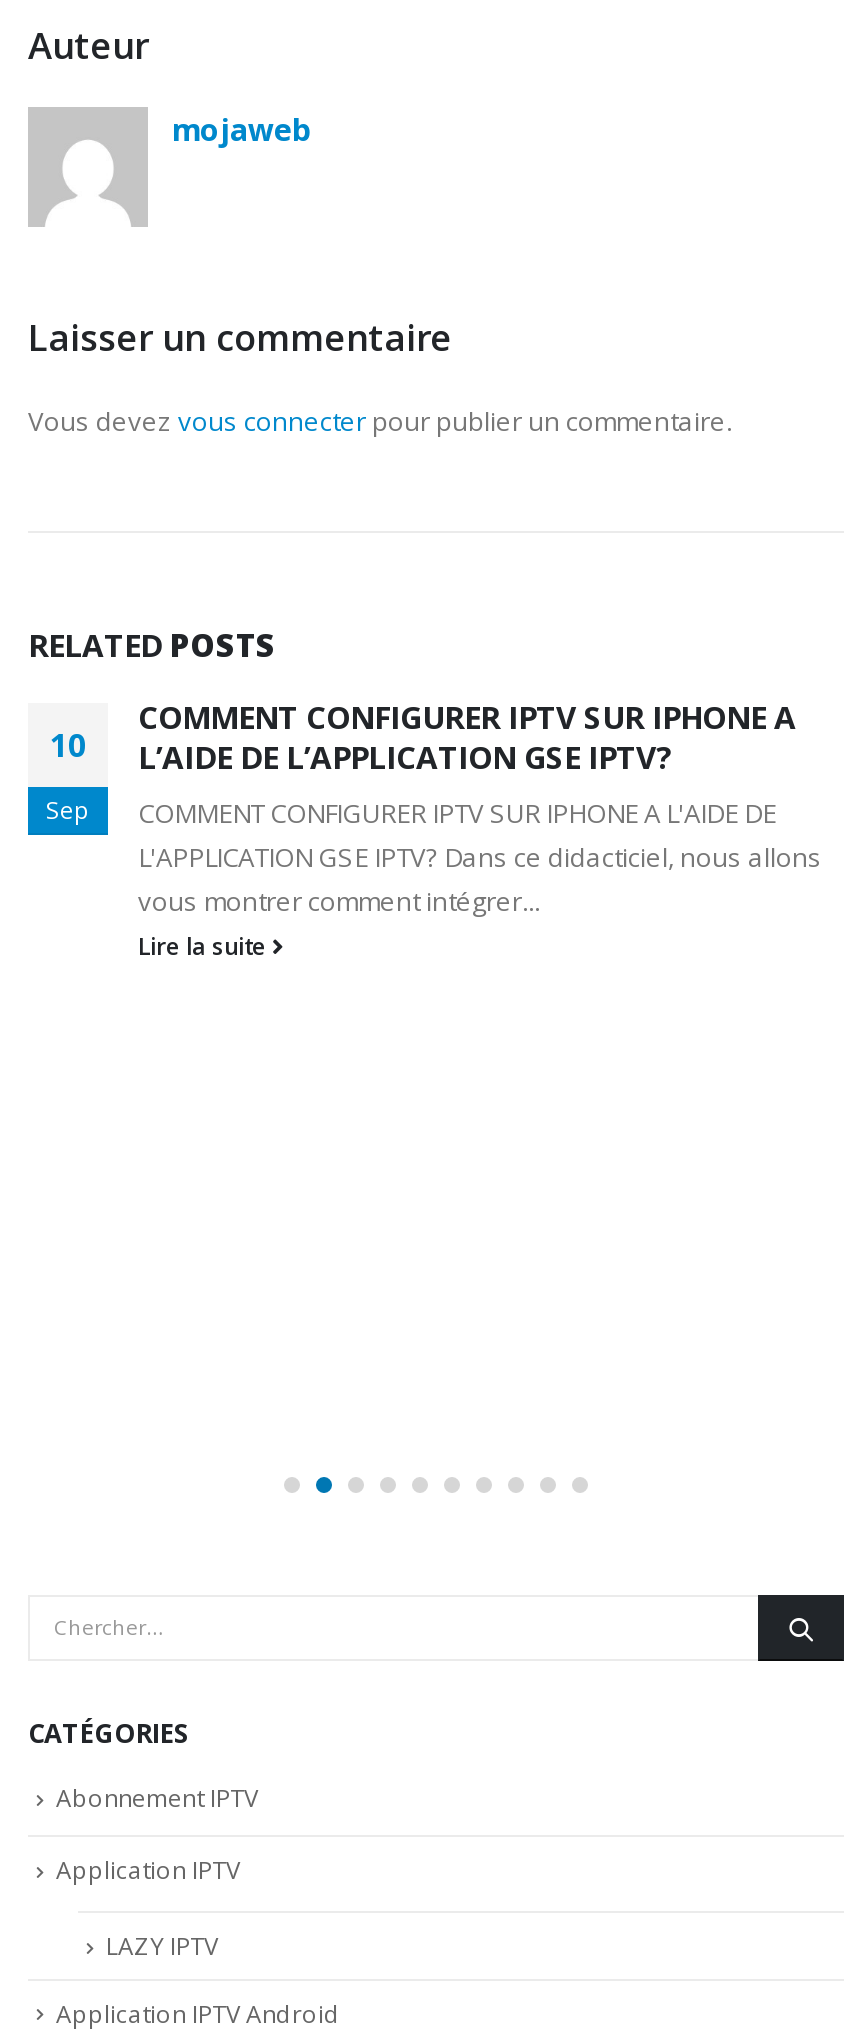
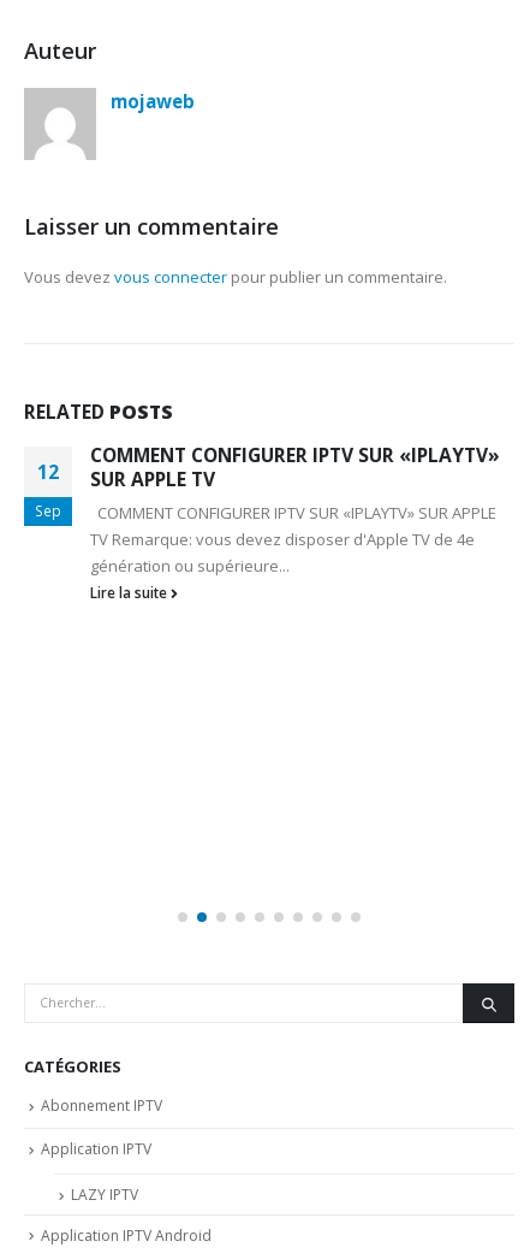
- COMMENT CONFIGURER IPTV SUR IPHONE A
- L’AIDE DE L’APPLICATION GSE IPTV?
- COMMENT CONFIGURER IPTV SUR IPHONE A L'AIDE DE
- L'APPLICATION GSE IPTV? Dans ce didacticiel, nous allons
- vous montrer comment intégrer...
+ COMMENT CONFIGURER IPTV SUR «IPLAYTV»
+ SUR APPLE TV
+ COMMENT CONFIGURER IPTV SUR «IPLAYTV» SUR APPLE
+ TV Remarque: vous devez disposer d'Apple TV de 4e
+ génération ou supérieure...

- 10
+ 12
